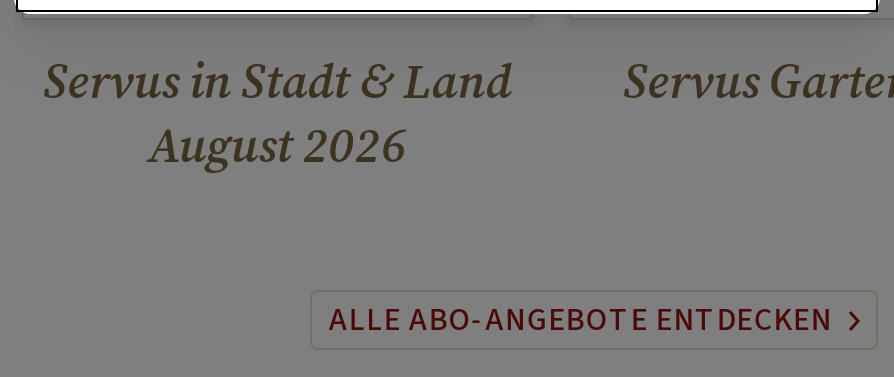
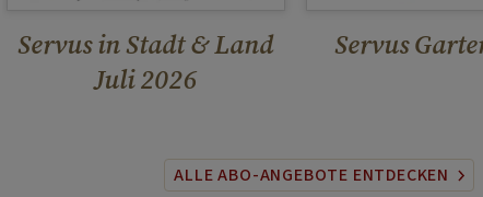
- August 2026
+ Juli 2026
